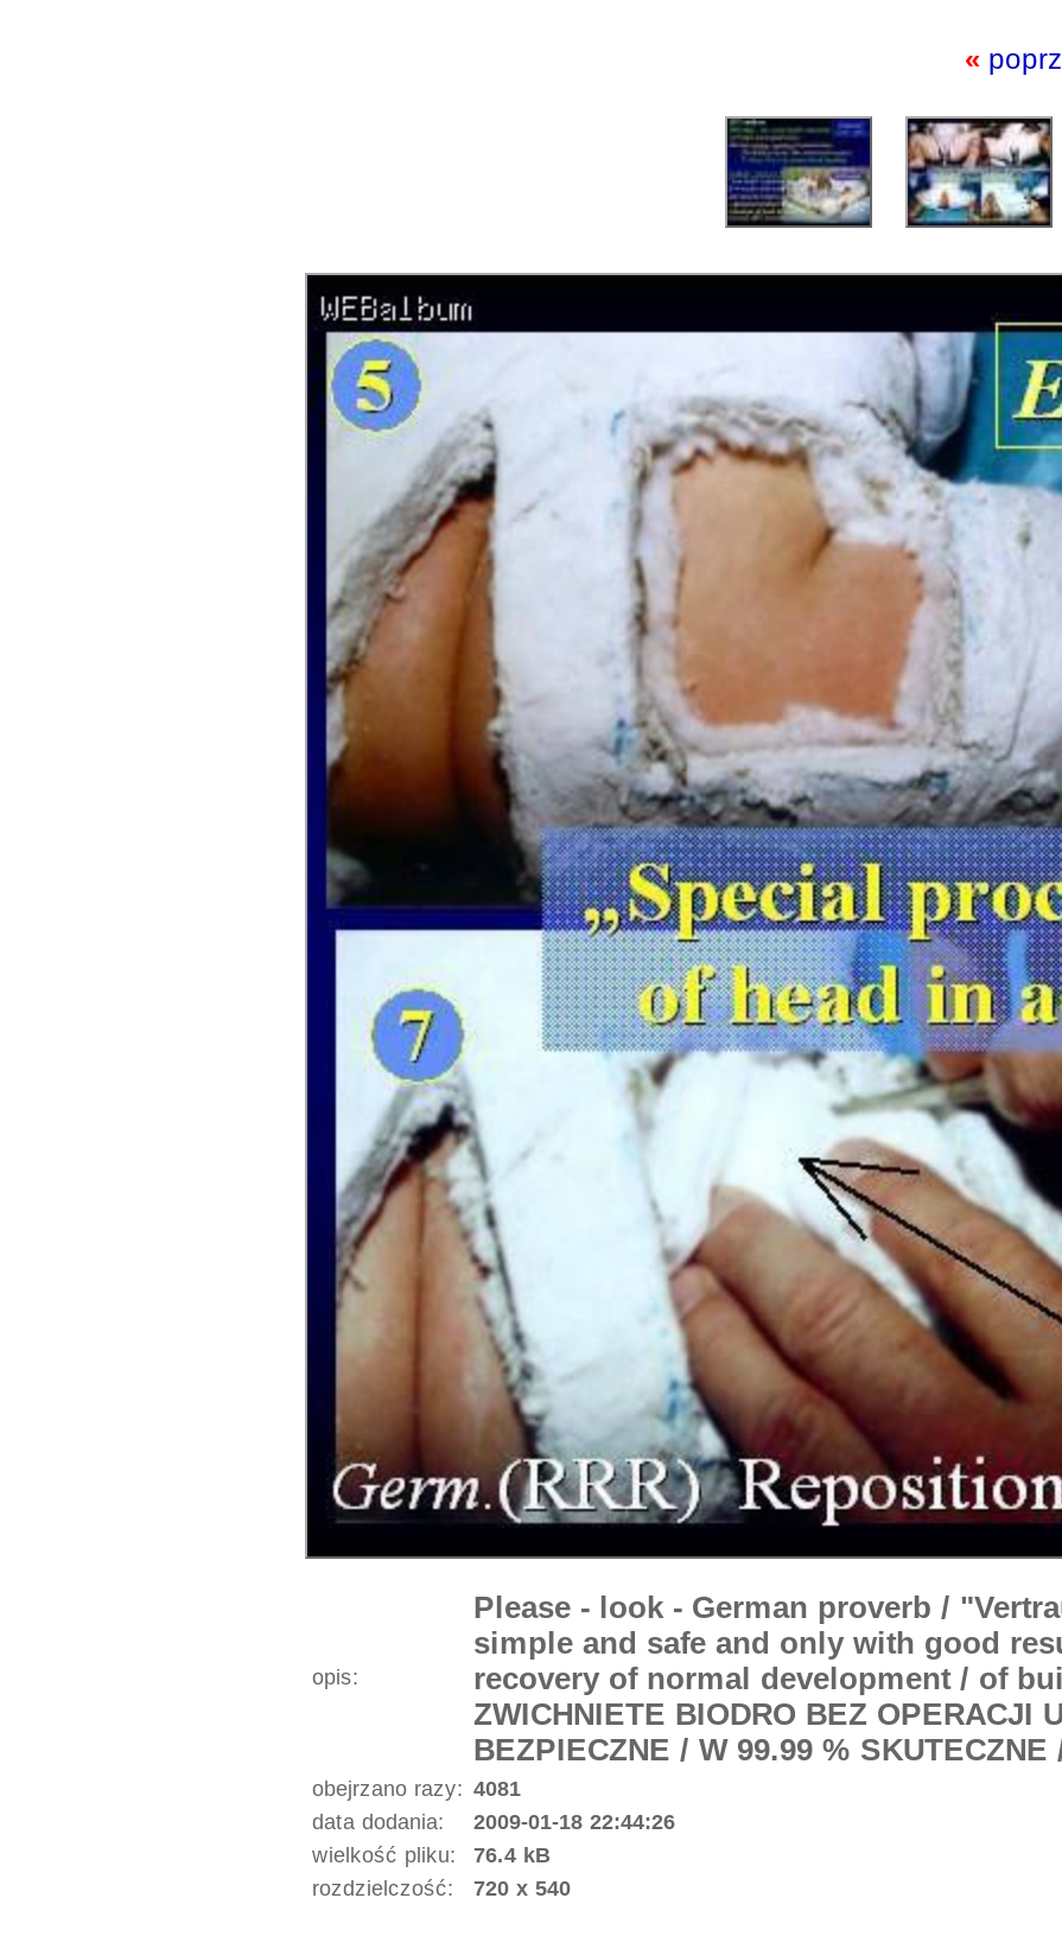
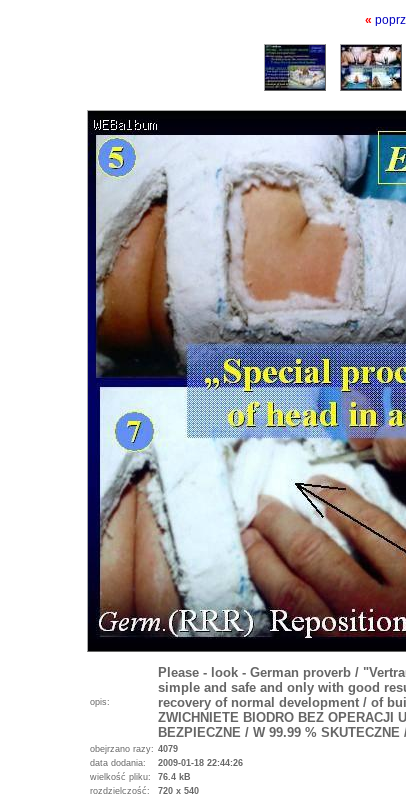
- obejrzano razy: 4081
+ obejrzano razy: 4079
